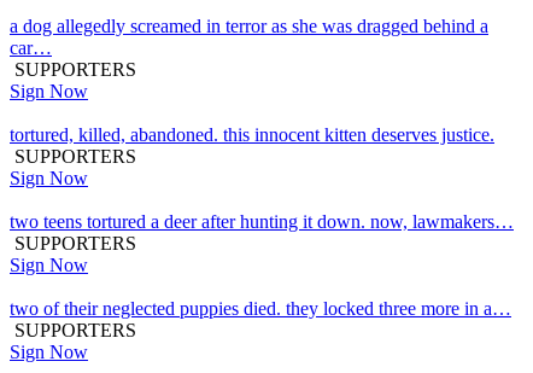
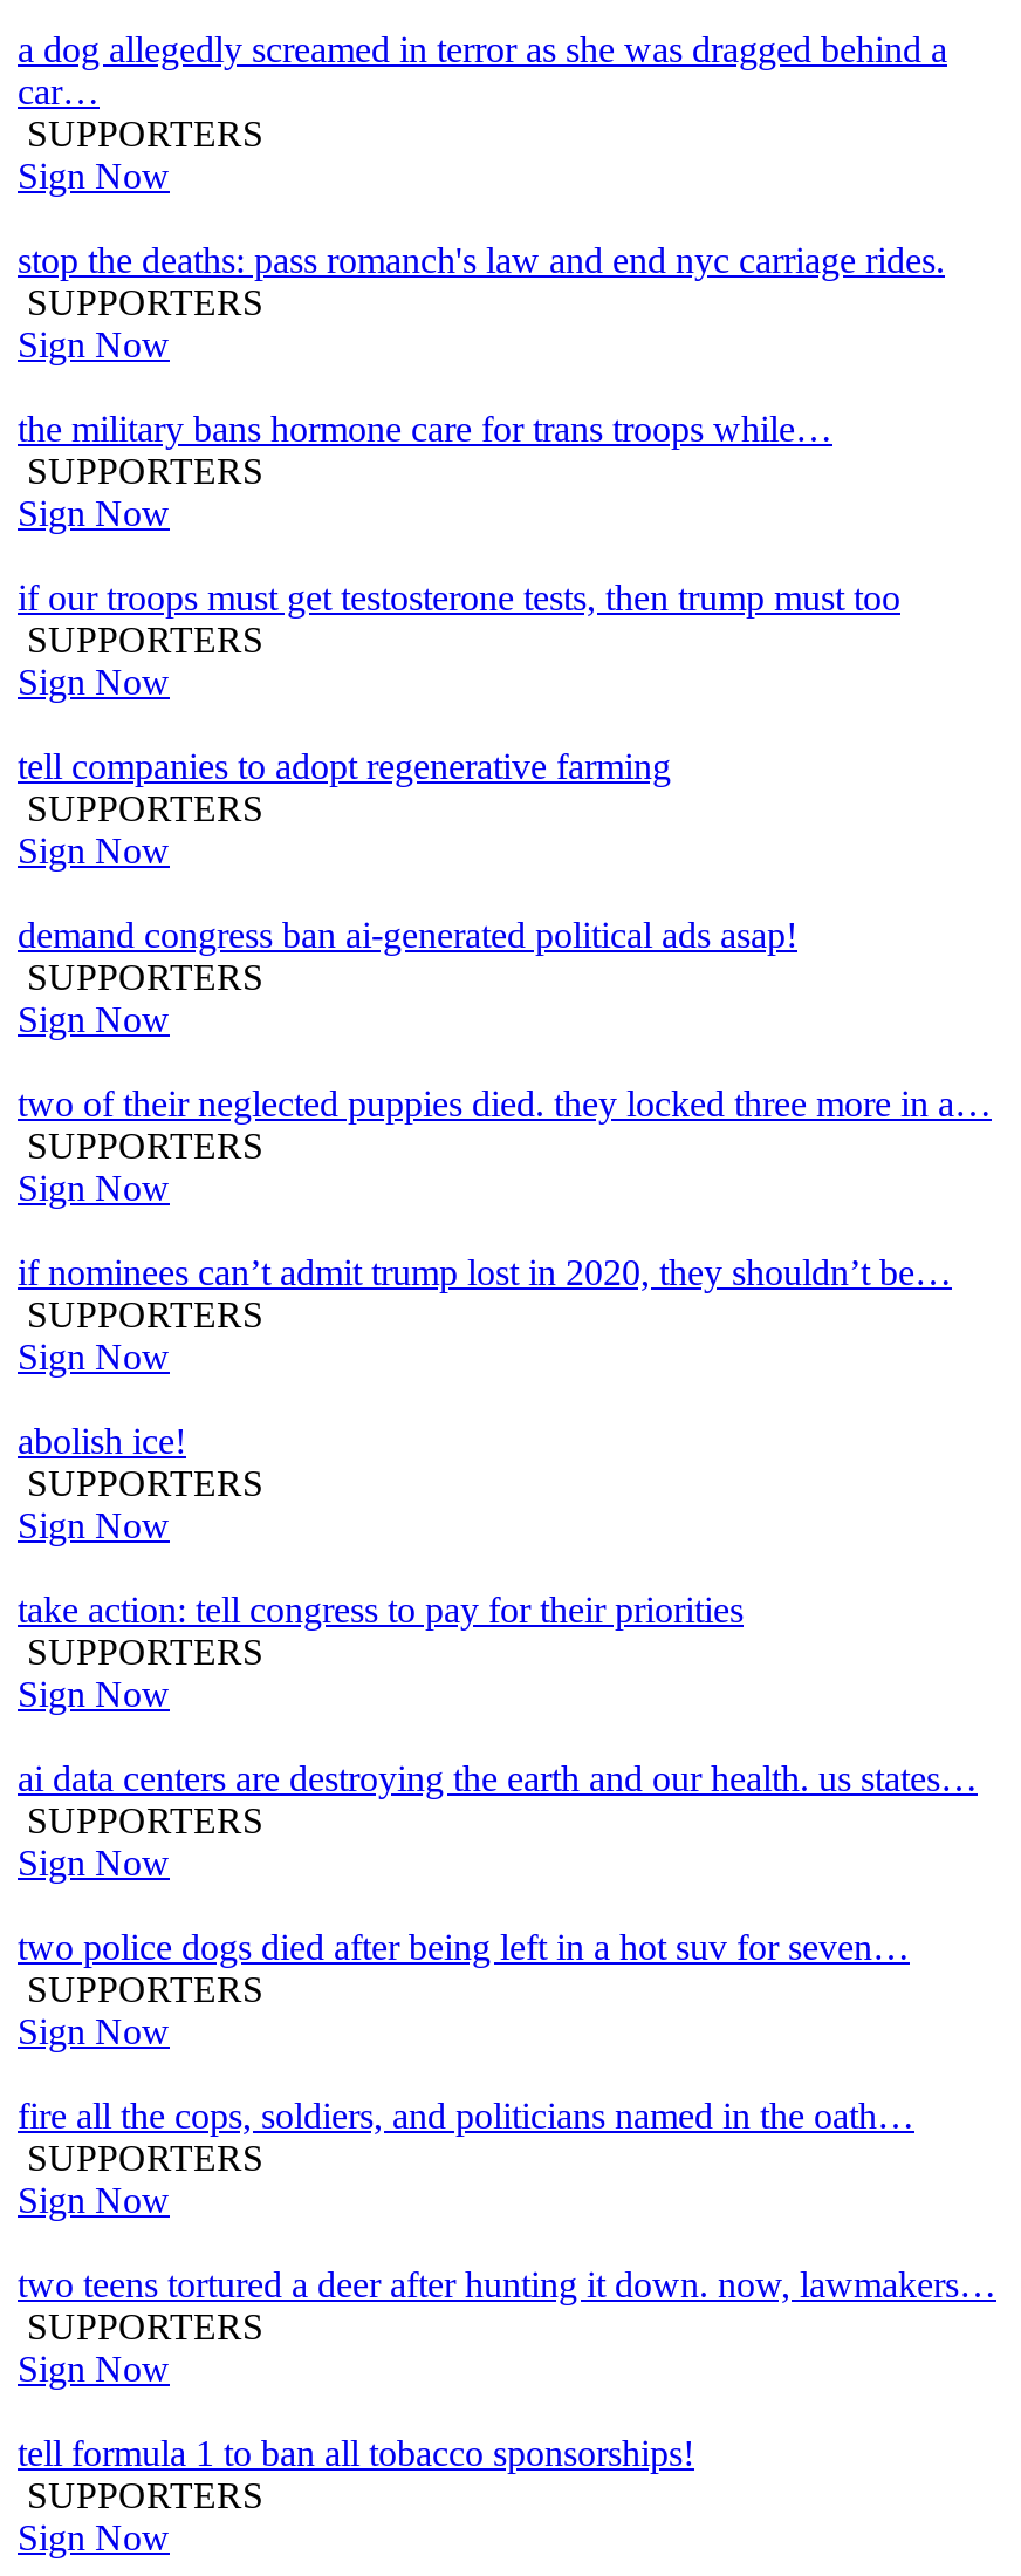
- tortured, killed, abandoned. this innocent kitten deserves justice.
+ stop the deaths: pass romanch's law and end nyc carriage rides.
+ SUPPORTERS
+ Sign Now
+ the military bans hormone care for trans troops while…
+ SUPPORTERS
+ Sign Now
+ if our troops must get testosterone tests, then trump must too
+ SUPPORTERS
+ Sign Now
+ tell companies to adopt regenerative farming
+ SUPPORTERS
+ Sign Now
+ demand congress ban ai-generated political ads asap!
+ SUPPORTERS
+ Sign Now
+ SUPPORTERS
+ Sign Now
+ if nominees can’t admit trump lost in 2020, they shouldn’t be…
+ SUPPORTERS
+ Sign Now
+ abolish ice!
+ SUPPORTERS
+ Sign Now
+ take action: tell congress to pay for their priorities
+ SUPPORTERS
+ Sign Now
+ ai data centers are destroying the earth and our health. us states…
+ SUPPORTERS
+ Sign Now
+ two police dogs died after being left in a hot suv for seven…
+ SUPPORTERS
+ Sign Now
+ fire all the cops, soldiers, and politicians named in the oath…

+ tell formula 1 to ban all tobacco sponsorships!

moved up: two of their neglected puppies died. they locked three more in a…
